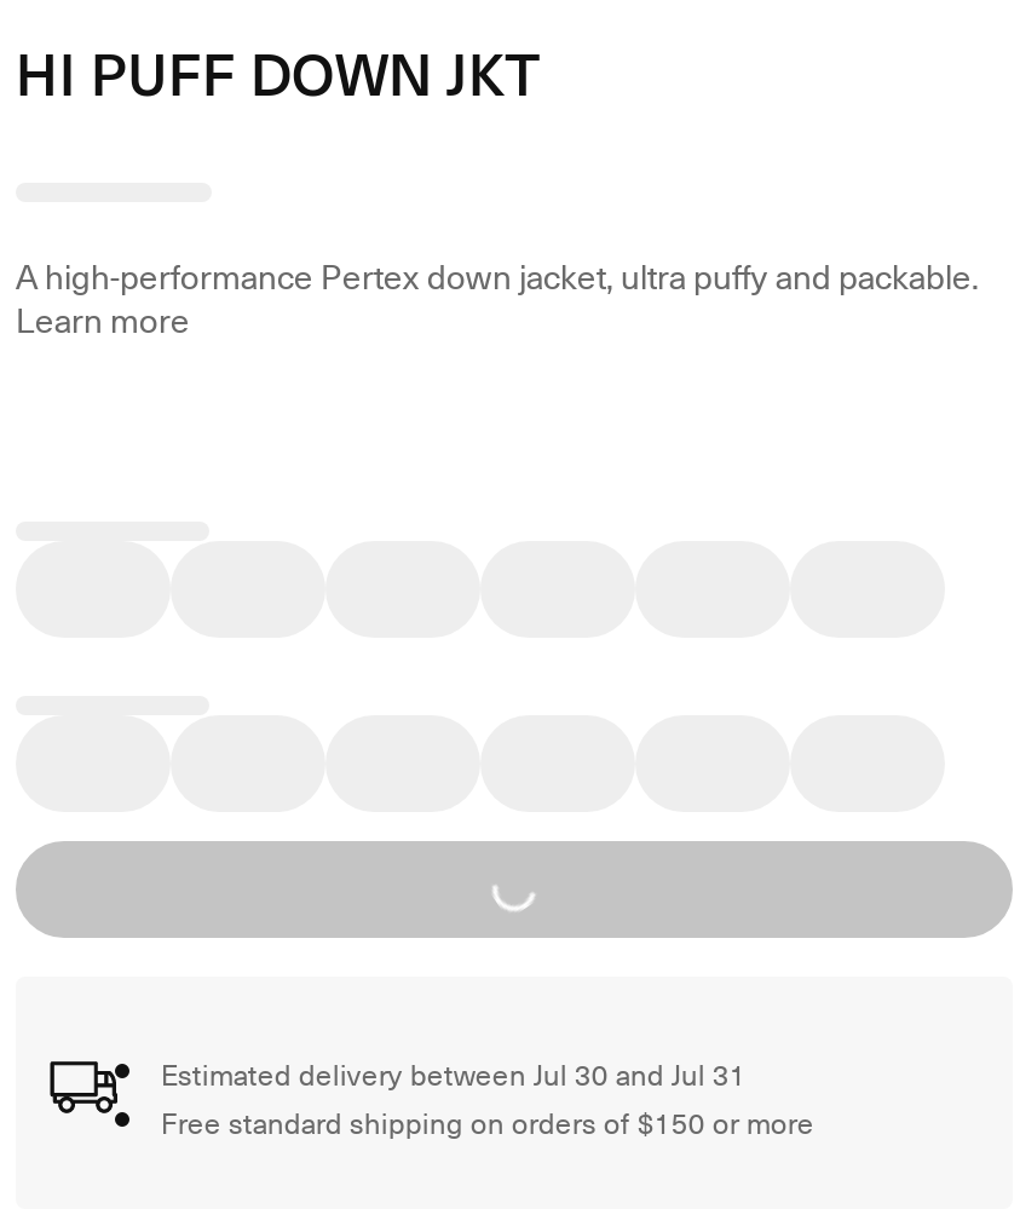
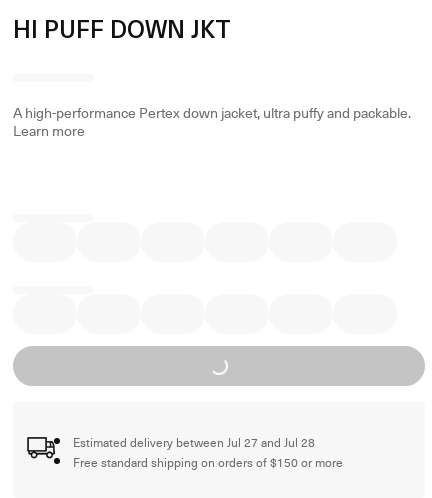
- Estimated delivery between Jul 30 and Jul 31
+ Estimated delivery between Jul 27 and Jul 28
